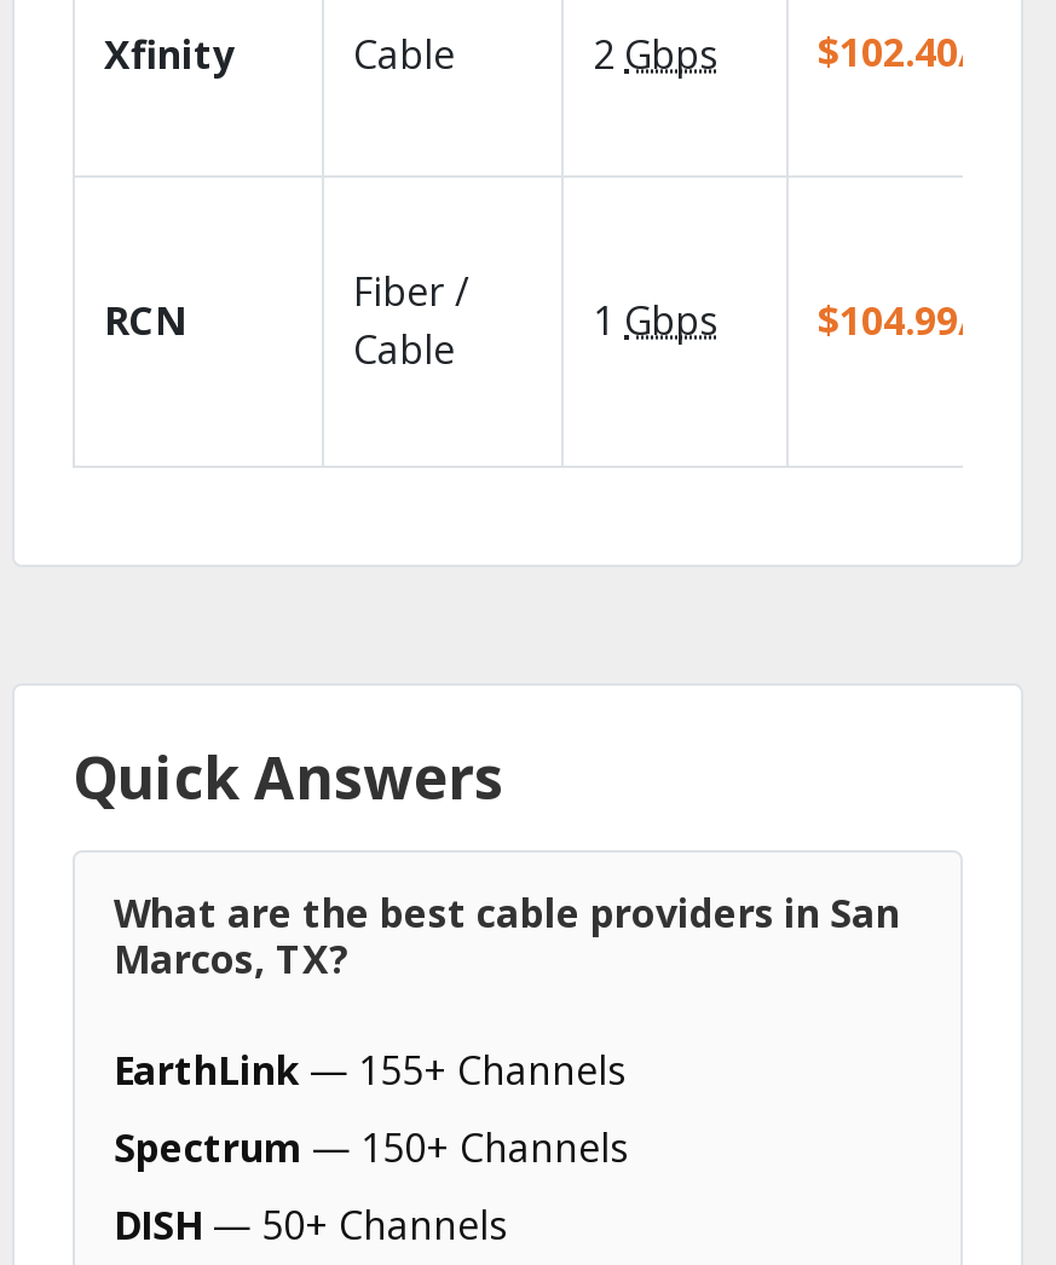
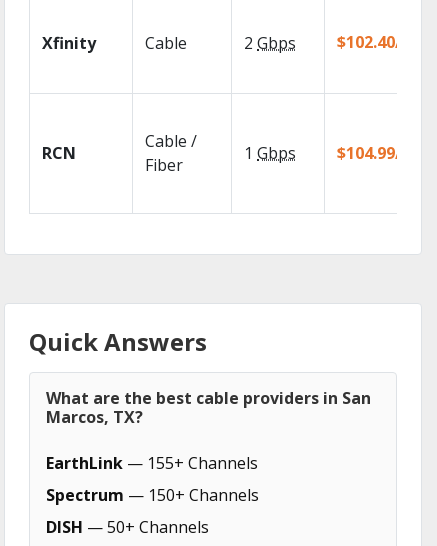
- Fiber /
- Cable
+ Cable /
+ Fiber
